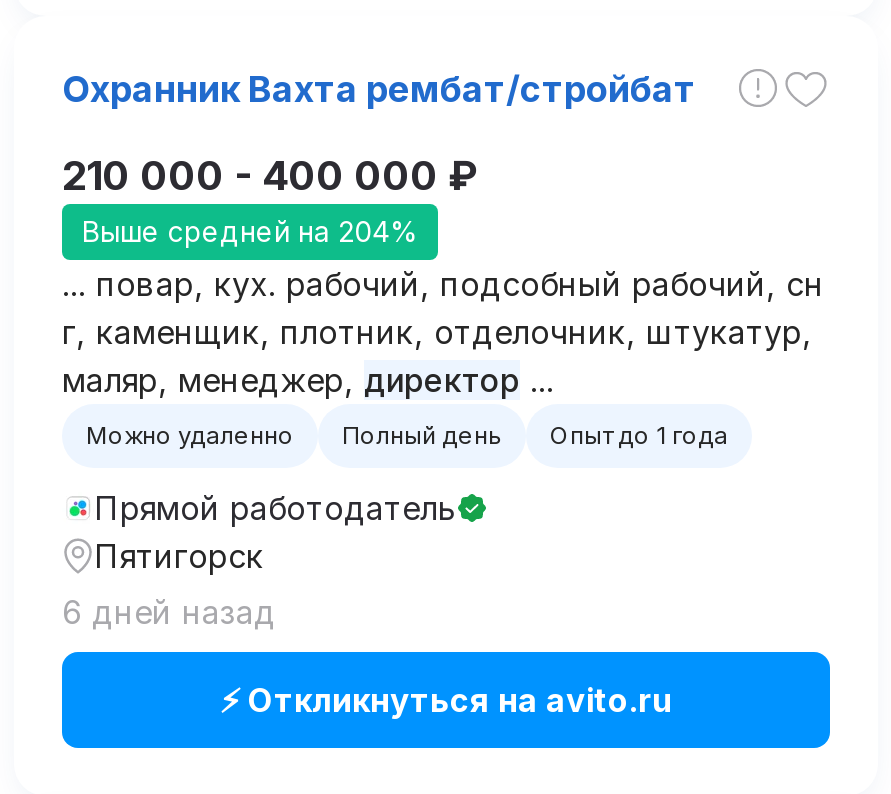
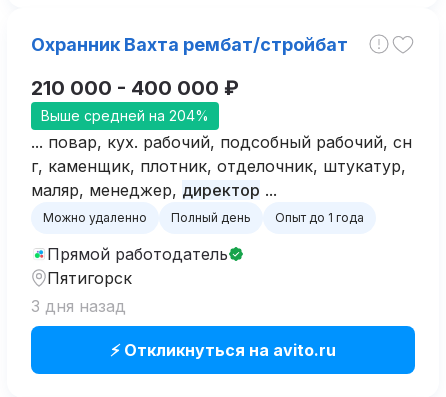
- 6 дней назад
+ 3 дня назад
